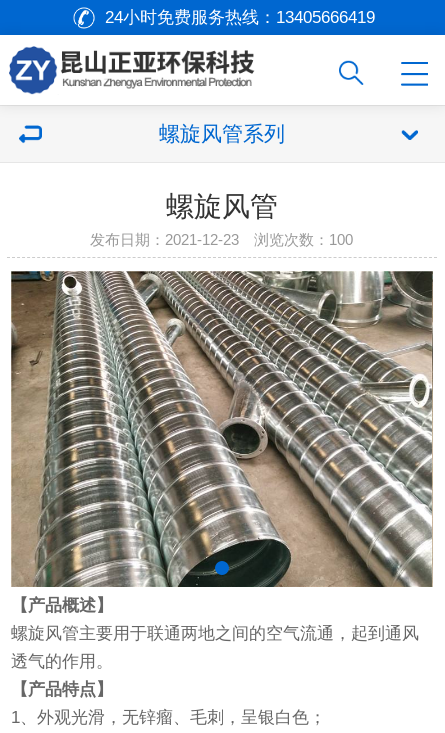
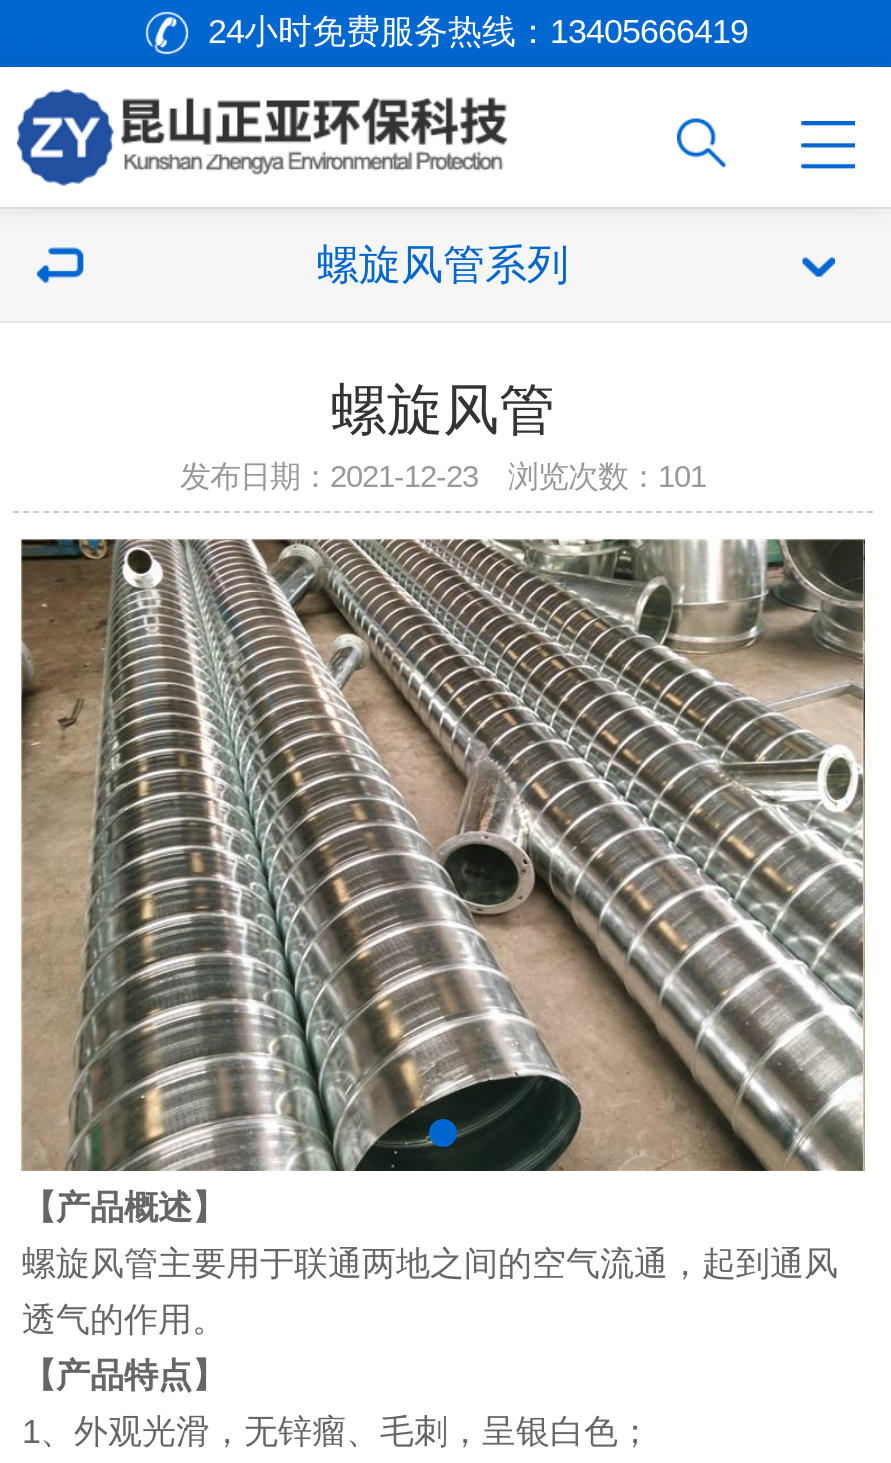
- 发布日期：2021-12-23 浏览次数：100
+ 发布日期：2021-12-23 浏览次数：101
